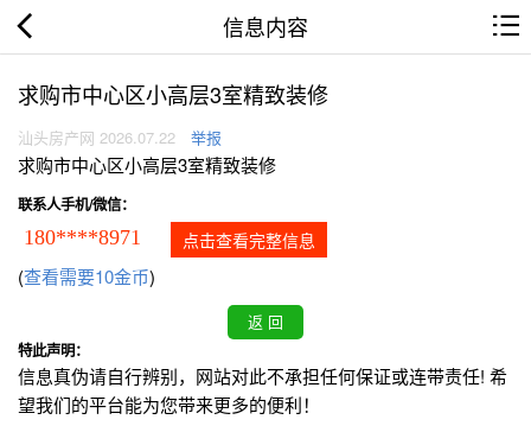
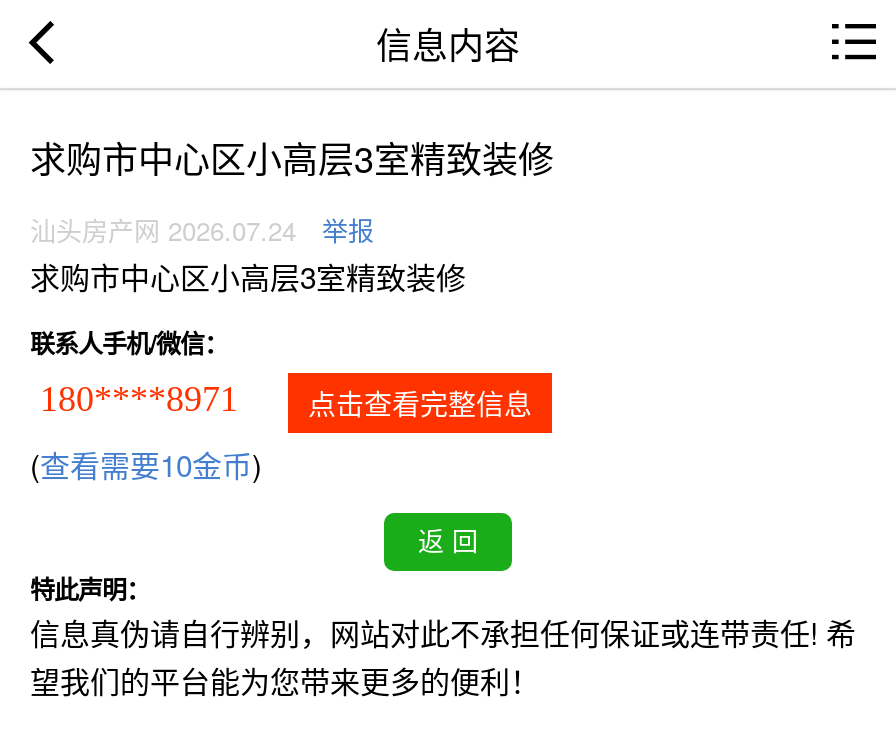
- 汕头房产网 2026.07.22 举报
+ 汕头房产网 2026.07.24 举报
